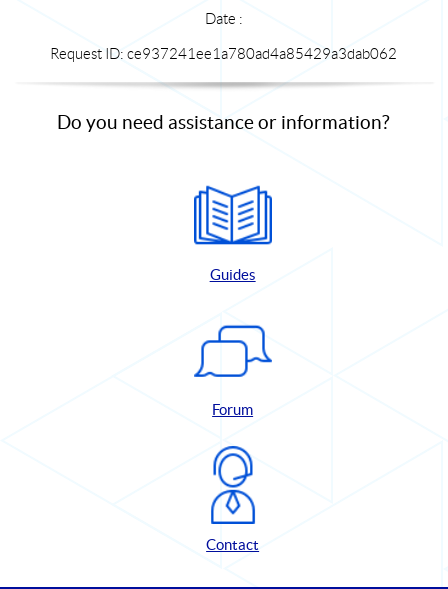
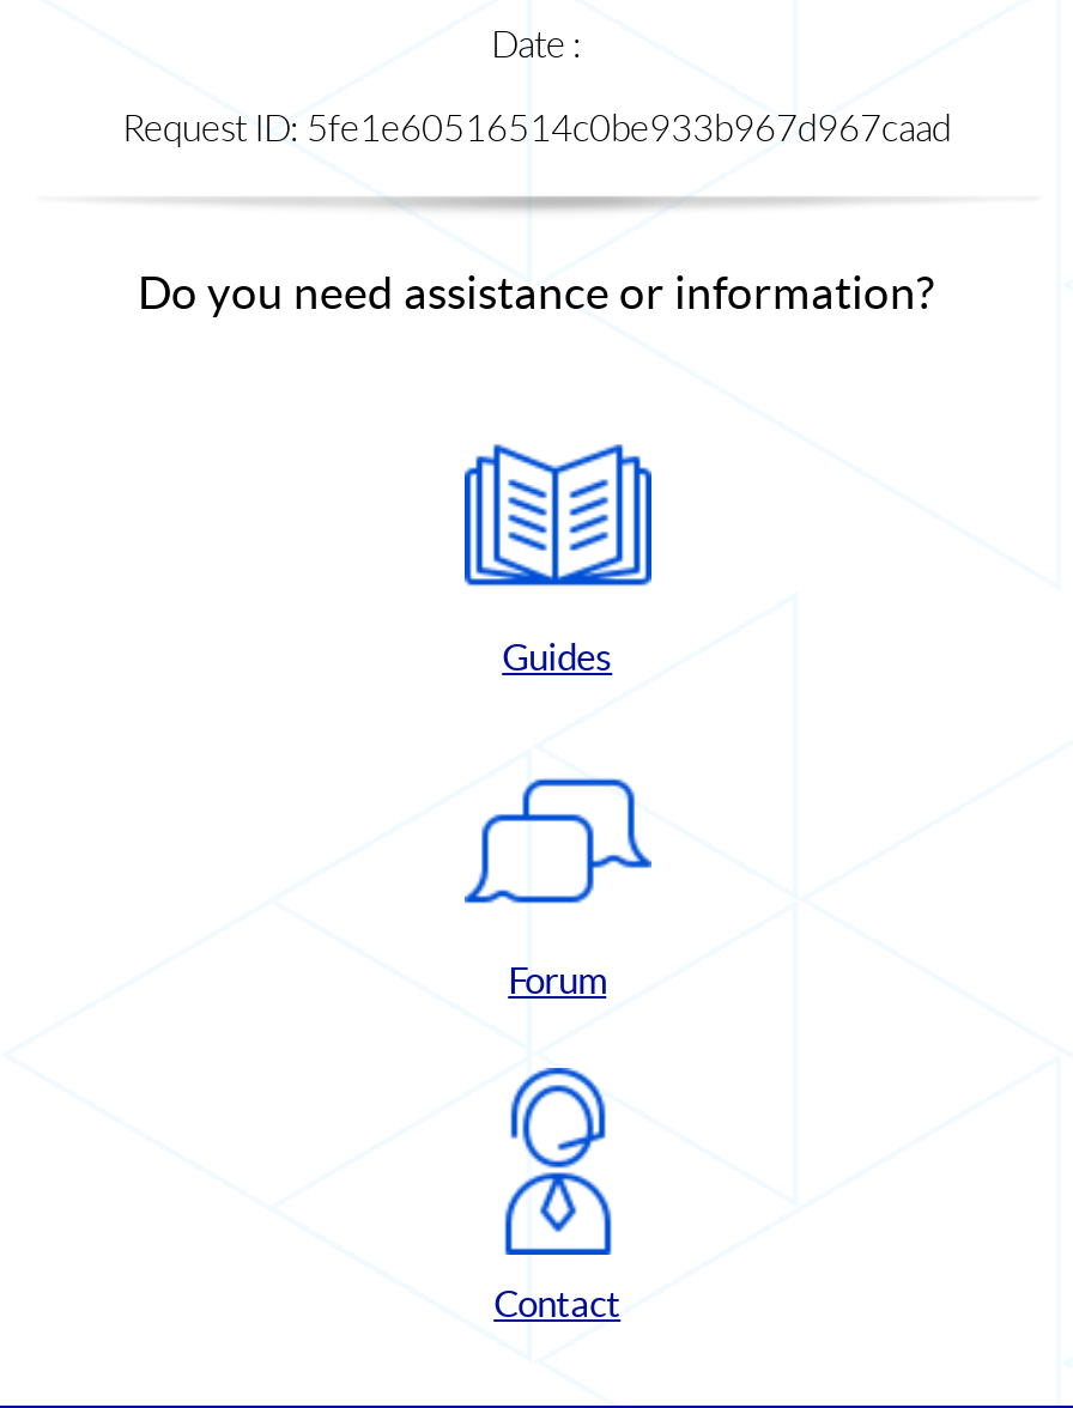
- Request ID: ce937241ee1a780ad4a85429a3dab062
+ Request ID: 5fe1e60516514c0be933b967d967caad
